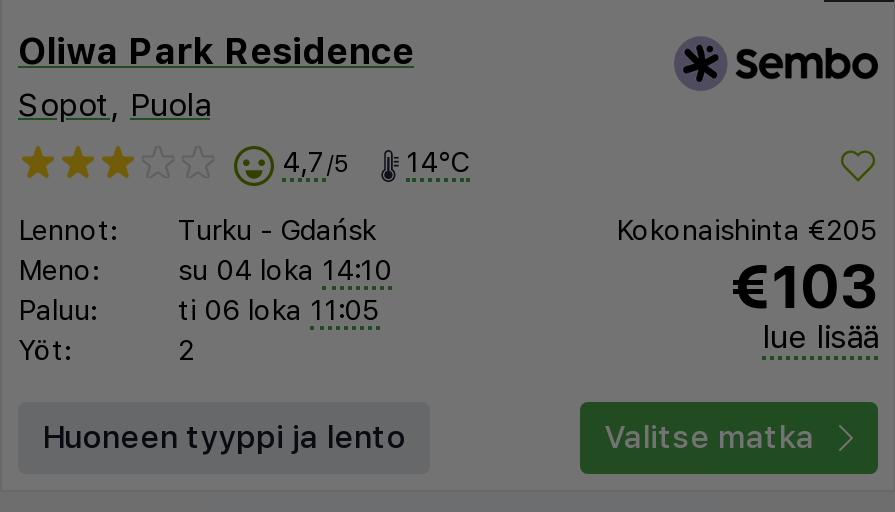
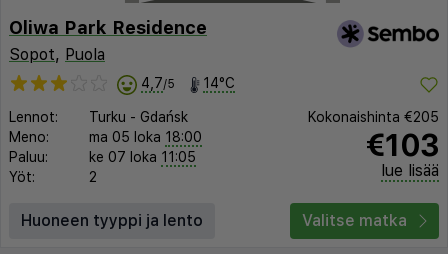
- su 04 loka 14:10
+ ma 05 loka 18:00

- ti 06 loka 11:05
+ ke 07 loka 11:05
